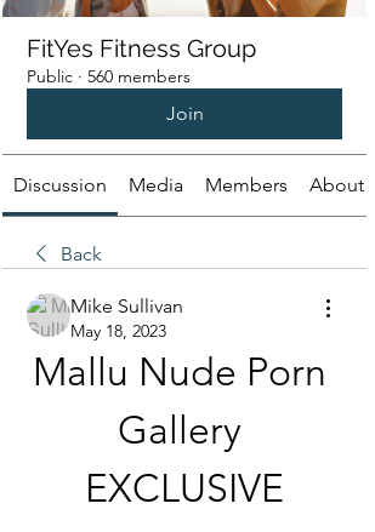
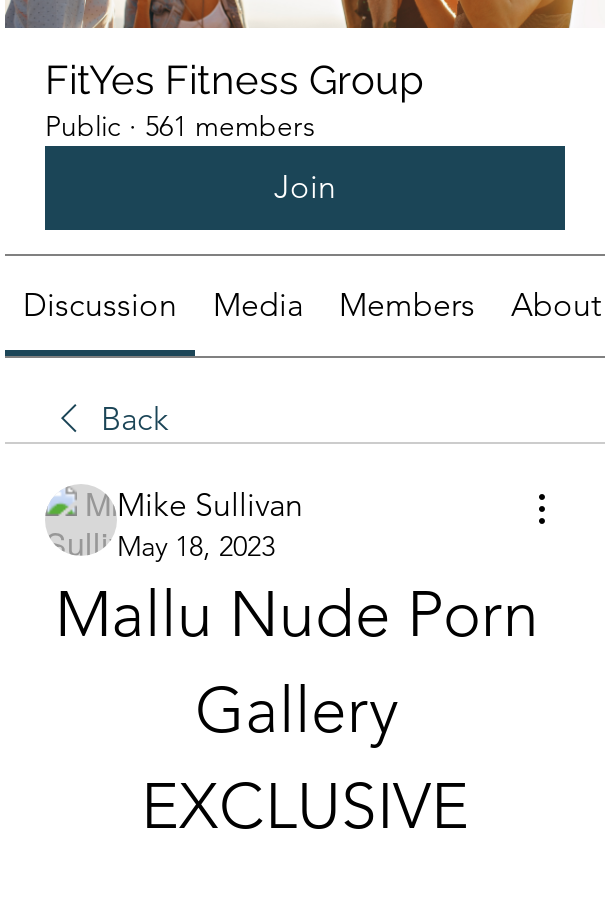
- Public · 560 members
+ Public · 561 members
